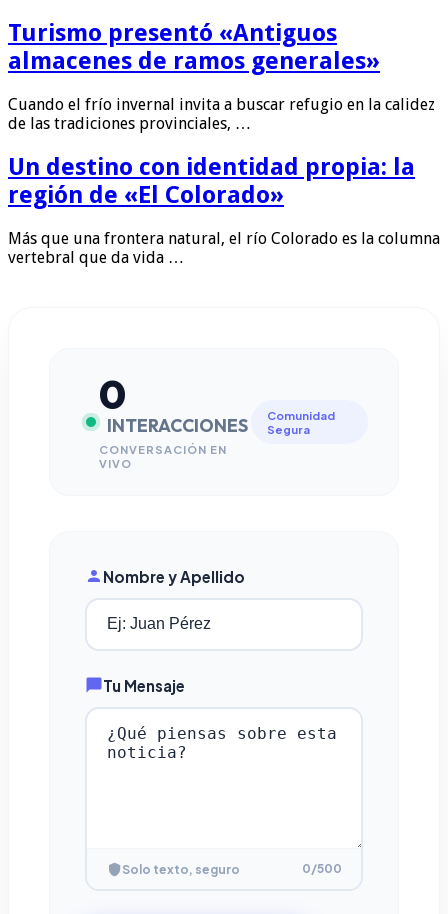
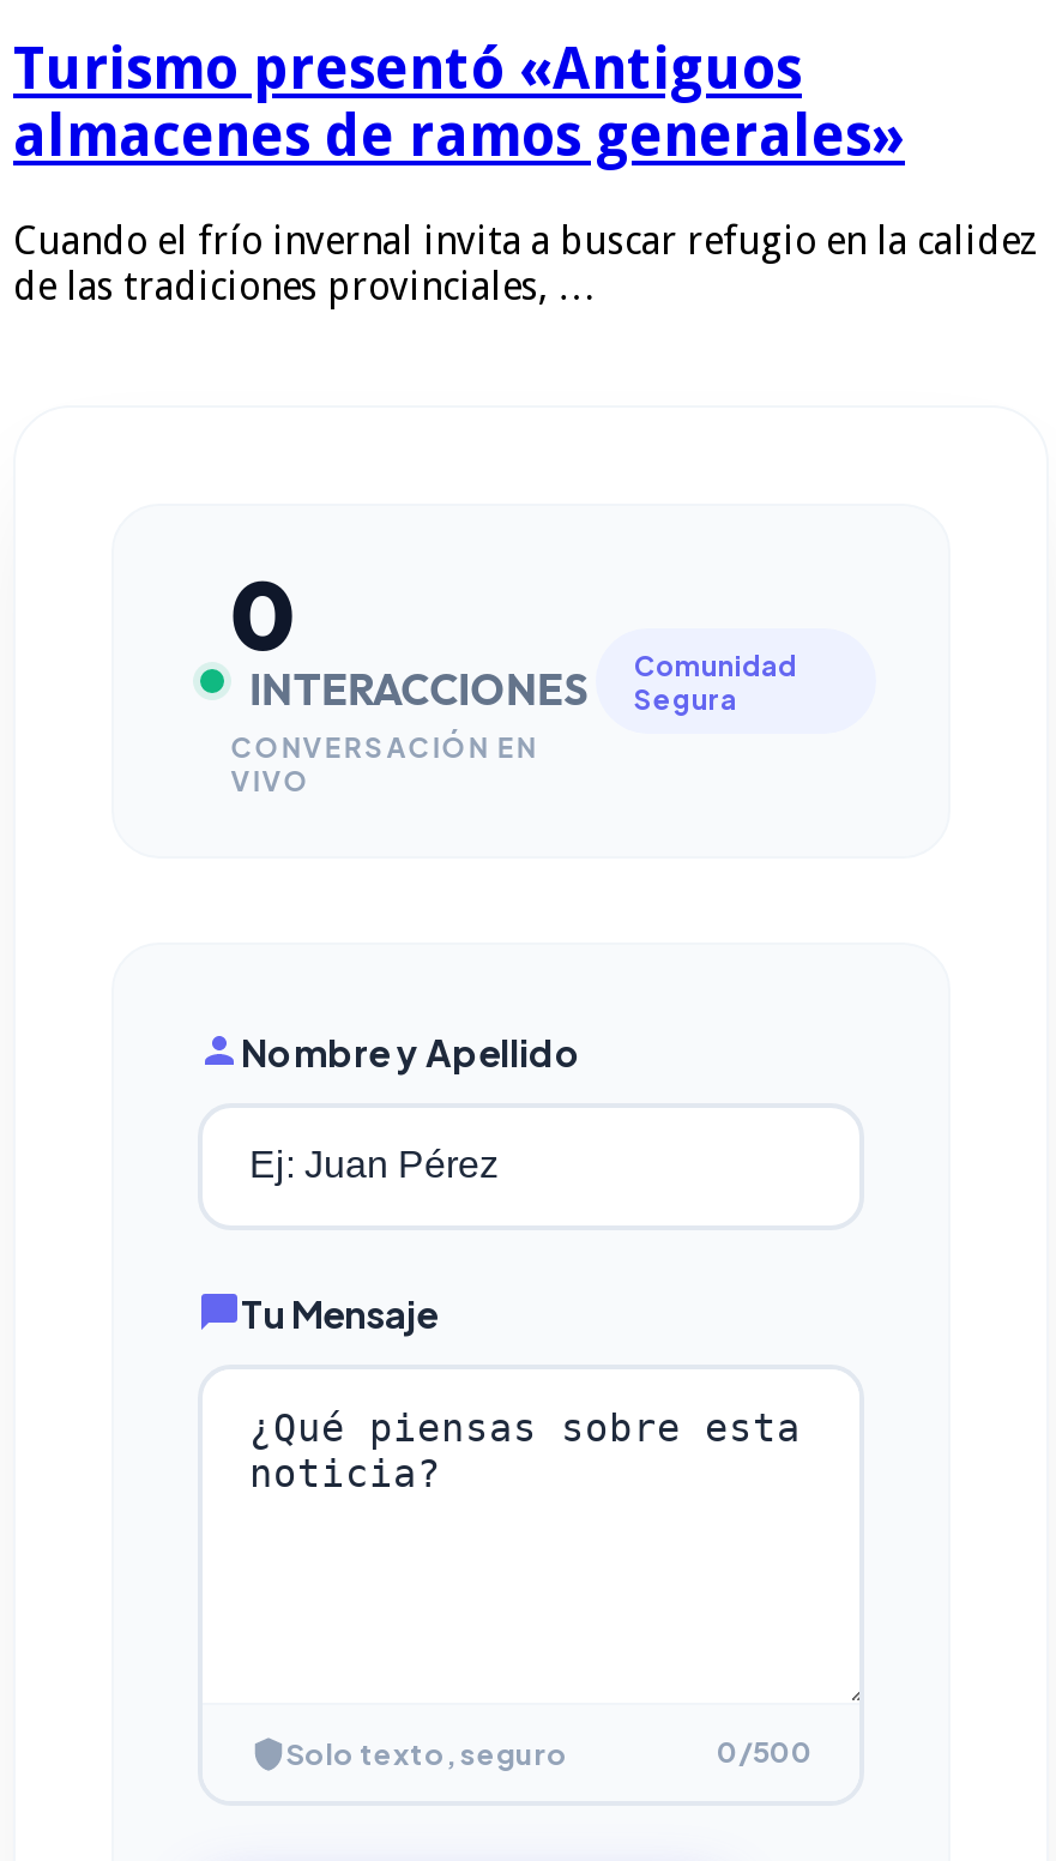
- Un destino con identidad propia: la
- región de «El Colorado»
- Más que una frontera natural, el río Colorado es la columna
- vertebral que da vida …
